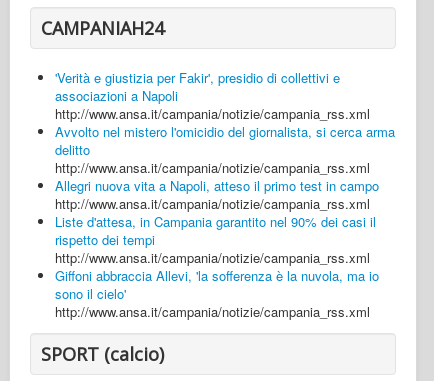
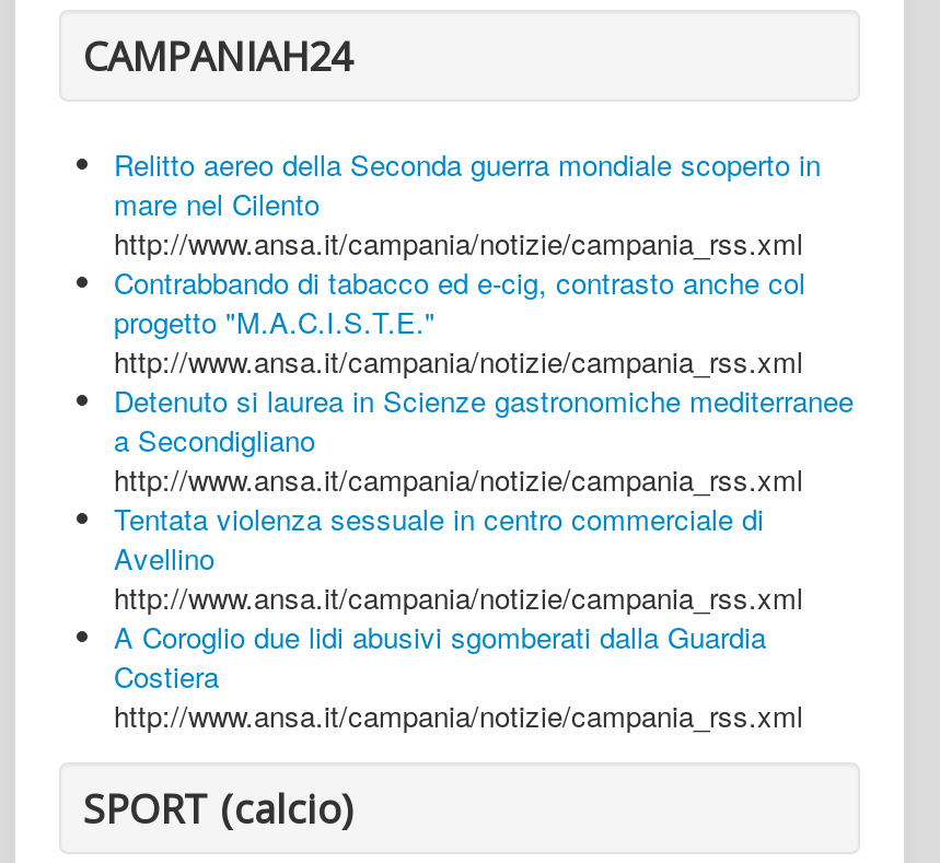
- 'Verità e giustizia per Fakir', presidio di collettivi e
- associazioni a Napoli
+ Relitto aereo della Seconda guerra mondiale scoperto in
+ mare nel Cilento

- Avvolto nel mistero l'omicidio del giornalista, si cerca arma
- delitto
+ Contrabbando di tabacco ed e-cig, contrasto anche col
+ progetto "M.A.C.I.S.T.E."

- Allegri nuova vita a Napoli, atteso il primo test in campo
+ Detenuto si laurea in Scienze gastronomiche mediterranee
+ a Secondigliano

- Liste d'attesa, in Campania garantito nel 90% dei casi il
- rispetto dei tempi
+ Tentata violenza sessuale in centro commerciale di
+ Avellino

- Giffoni abbraccia Allevi, 'la sofferenza è la nuvola, ma io
- sono il cielo'
+ A Coroglio due lidi abusivi sgomberati dalla Guardia
+ Costiera
